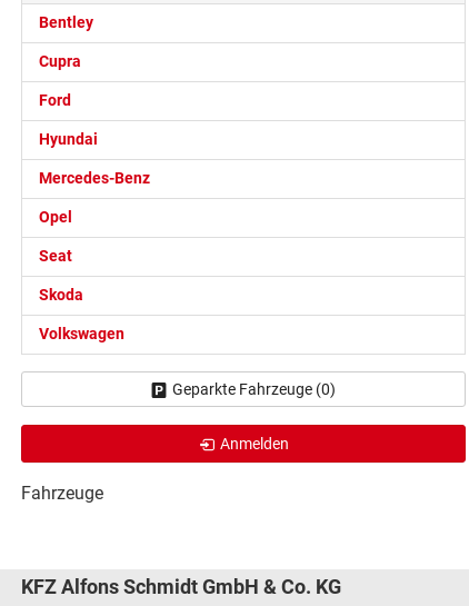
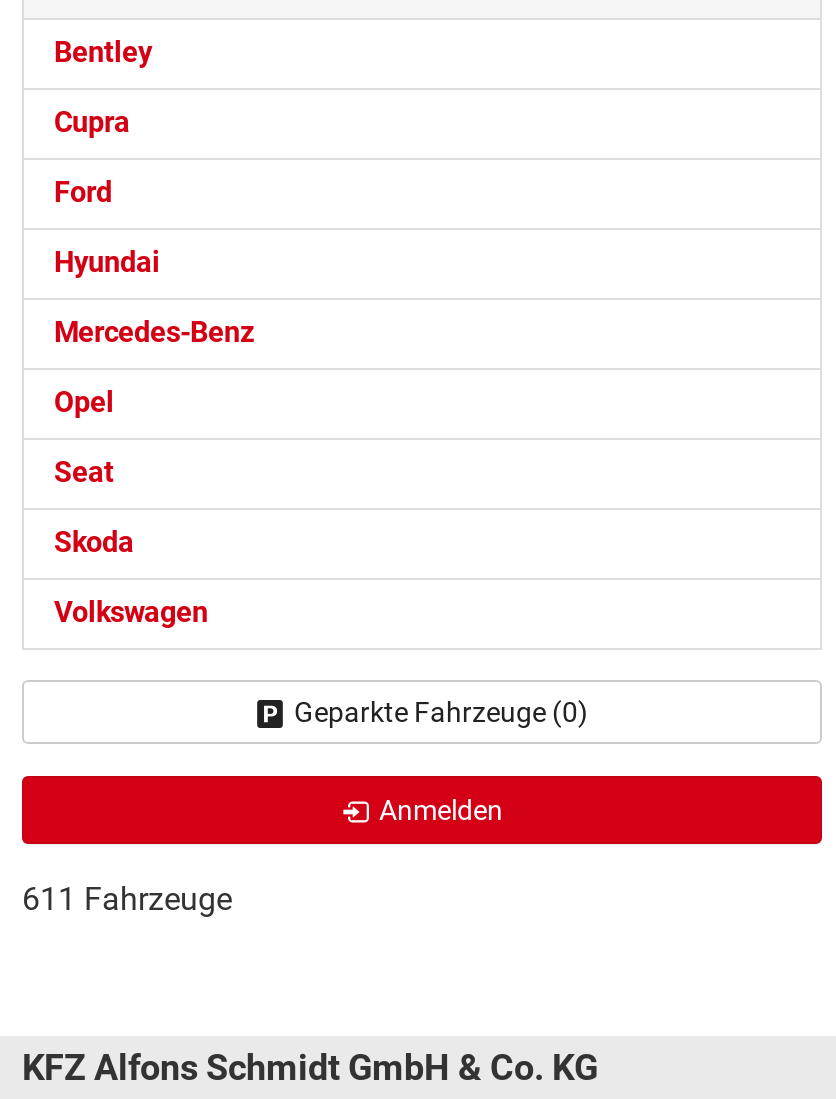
- Fahrzeuge
+ 611 Fahrzeuge
